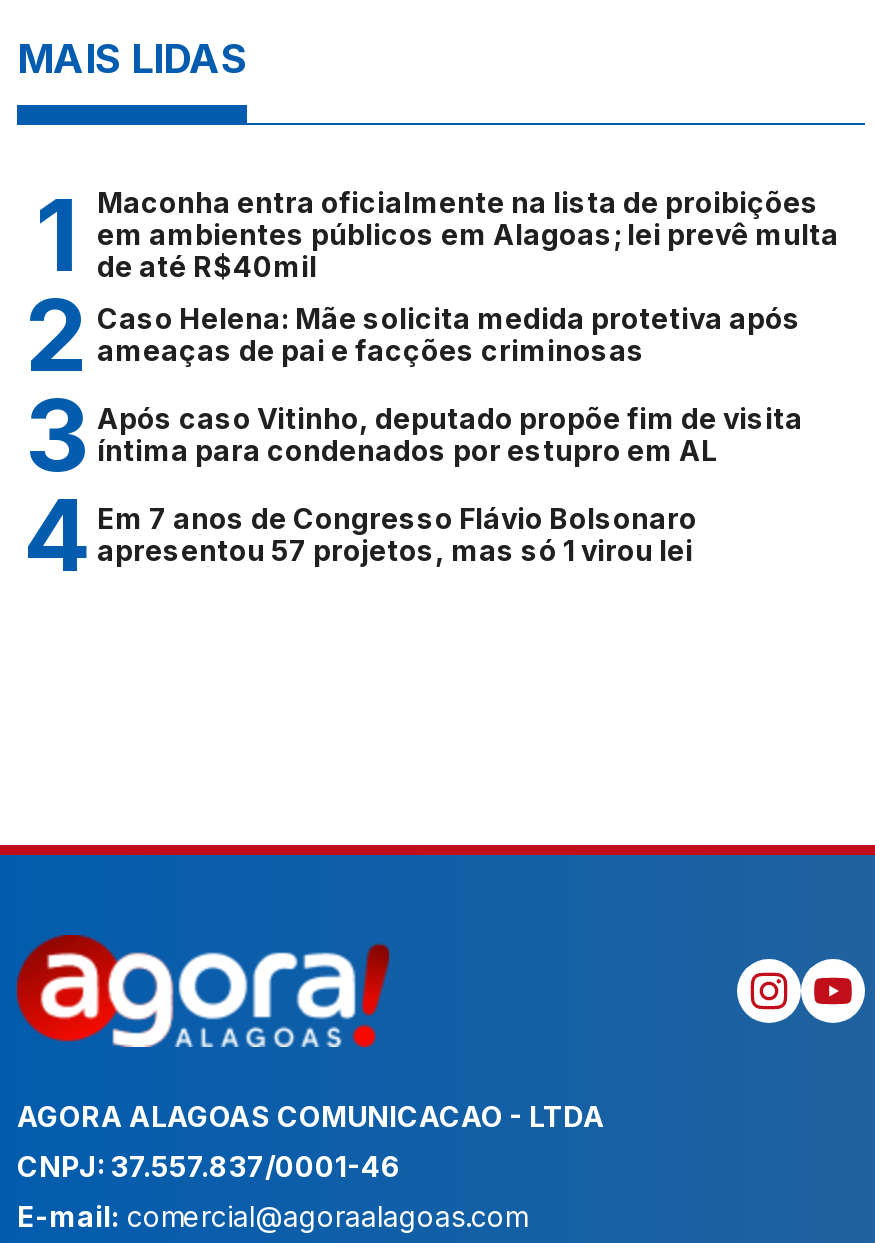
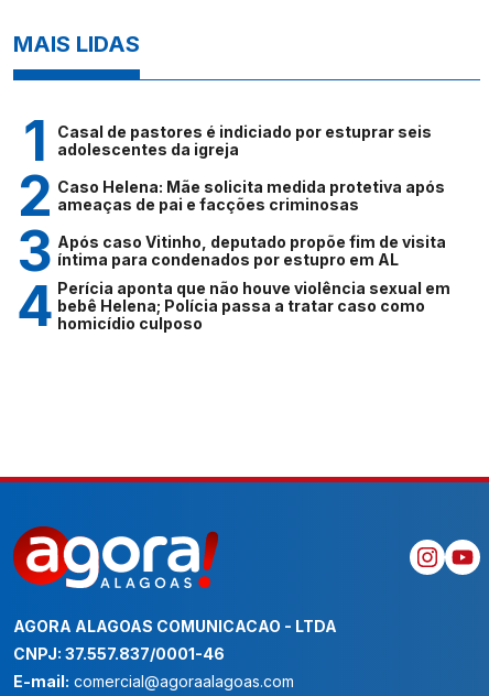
- Maconha entra oficialmente na lista de proibições
- em ambientes públicos em Alagoas; lei prevê multa
- de até R$40mil
+ Casal de pastores é indiciado por estuprar seis
+ adolescentes da igreja

- Em 7 anos de Congresso Flávio Bolsonaro
- apresentou 57 projetos, mas só 1 virou lei
+ Perícia aponta que não houve violência sexual em
+ bebê Helena; Polícia passa a tratar caso como
+ homicídio culposo
